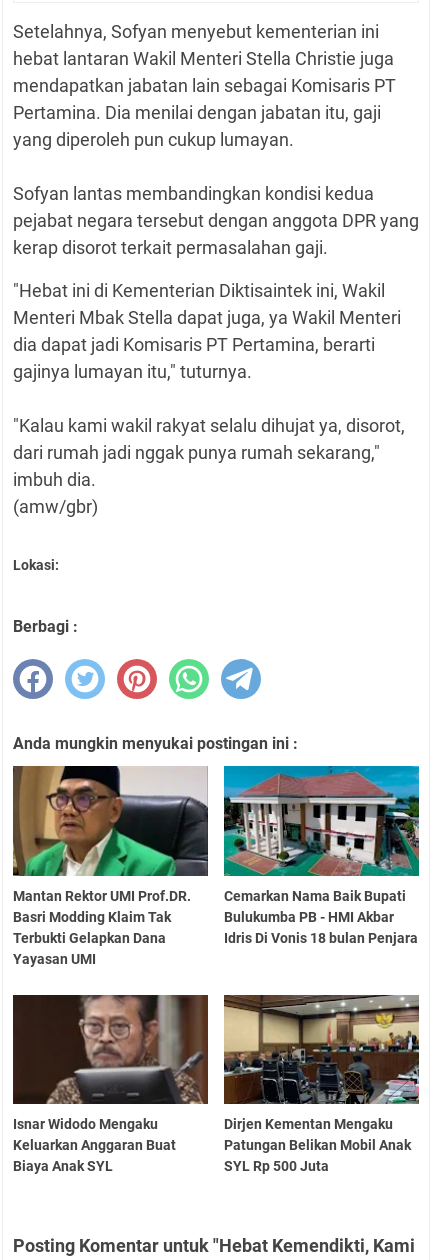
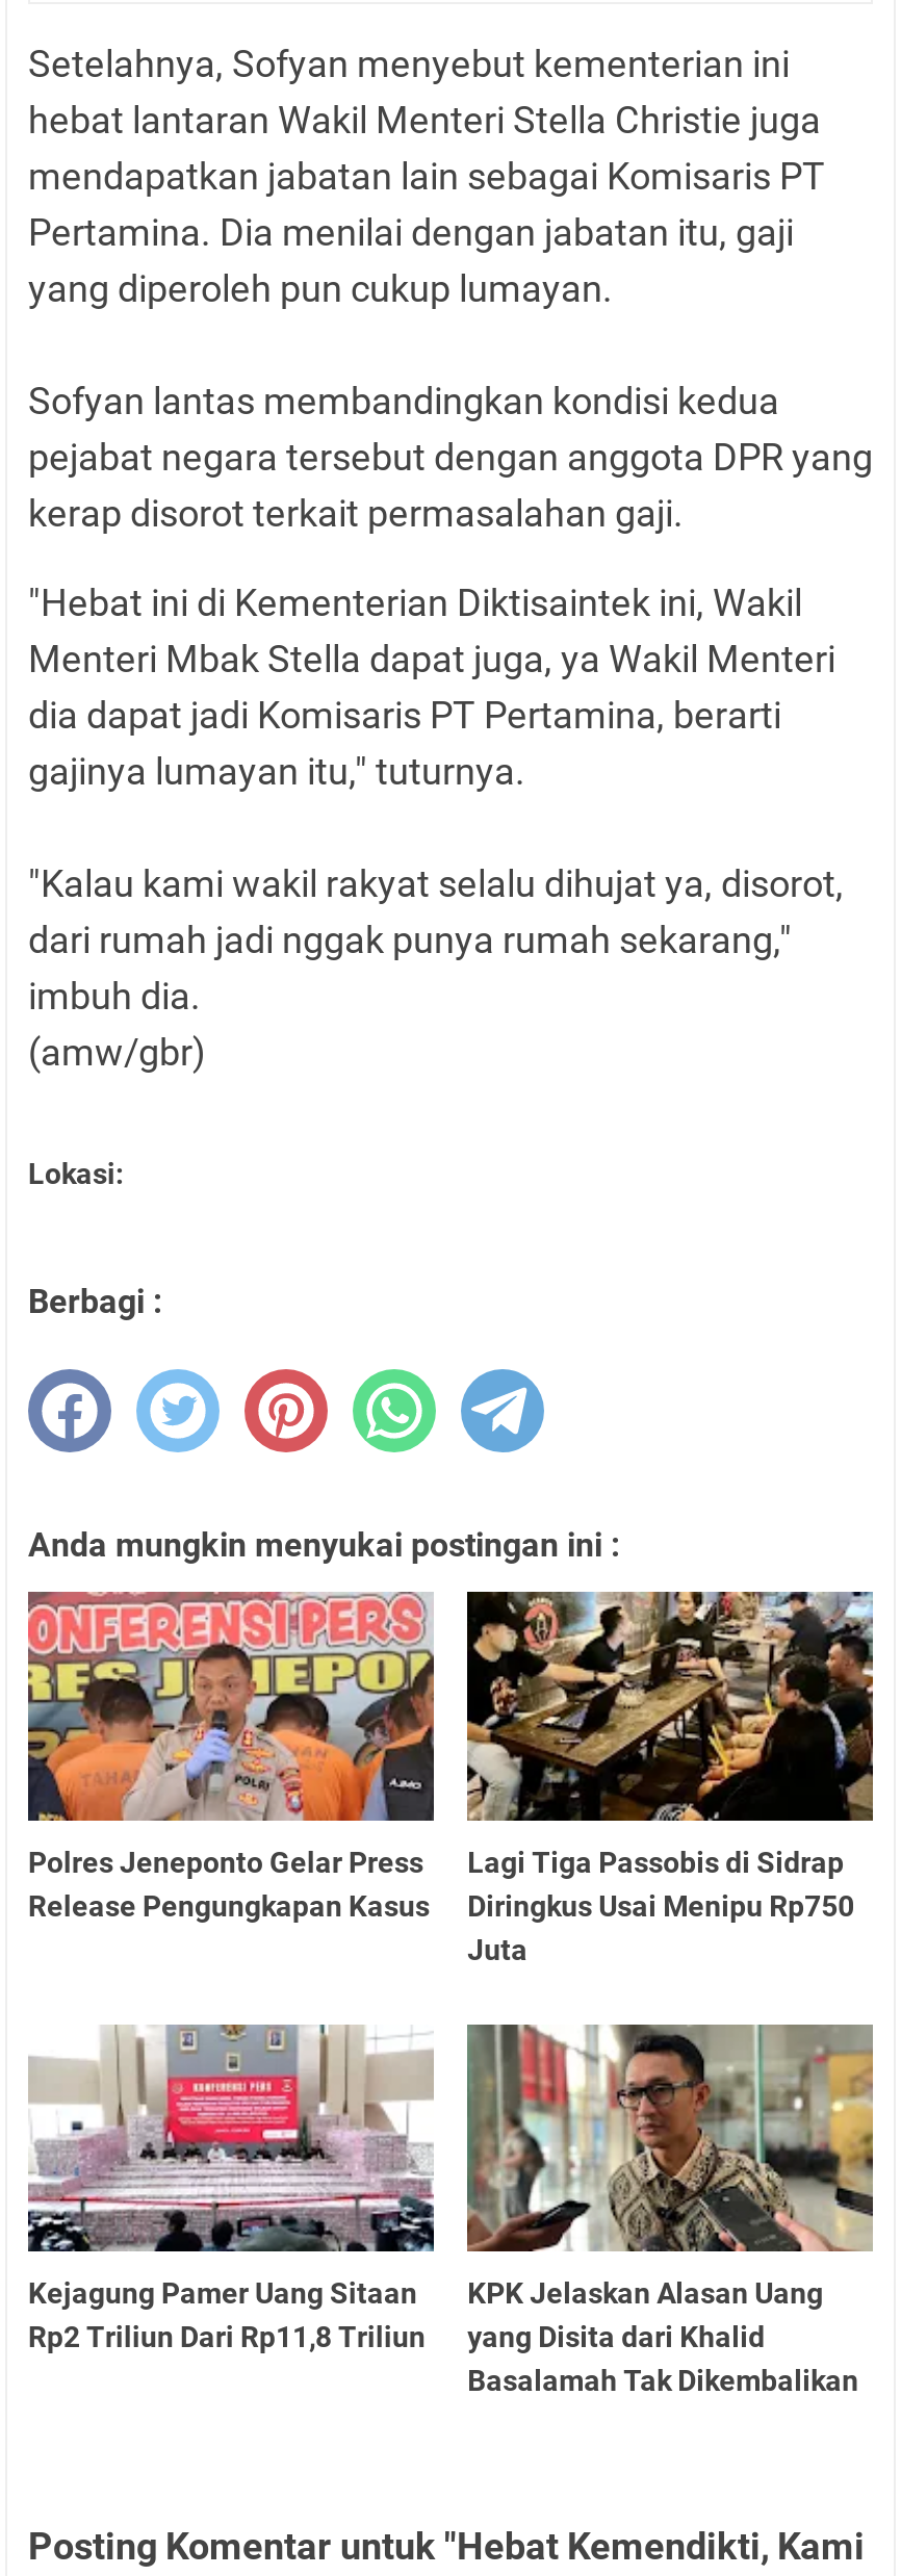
- [image]
- Mantan Rektor UMI Prof.DR.
- Basri Modding Klaim Tak
- Terbukti Gelapkan Dana
- Yayasan UMI
+ [image]
+ Polres Jeneponto Gelar Press
+ Release Pengungkapan Kasus

- [image]
- Cemarkan Nama Baik Bupati
- Bulukumba PB - HMI Akbar
- Idris Di Vonis 18 bulan Penjara
+ [image]
+ Lagi Tiga Passobis di Sidrap
+ Diringkus Usai Menipu Rp750
+ Juta

- [image]
- Isnar Widodo Mengaku
- Keluarkan Anggaran Buat
- Biaya Anak SYL
+ [image]
+ Kejagung Pamer Uang Sitaan
+ Rp2 Triliun Dari Rp11,8 Triliun

- [image]
- Dirjen Kementan Mengaku
- Patungan Belikan Mobil Anak
- SYL Rp 500 Juta
+ [image]
+ KPK Jelaskan Alasan Uang
+ yang Disita dari Khalid
+ Basalamah Tak Dikembalikan
